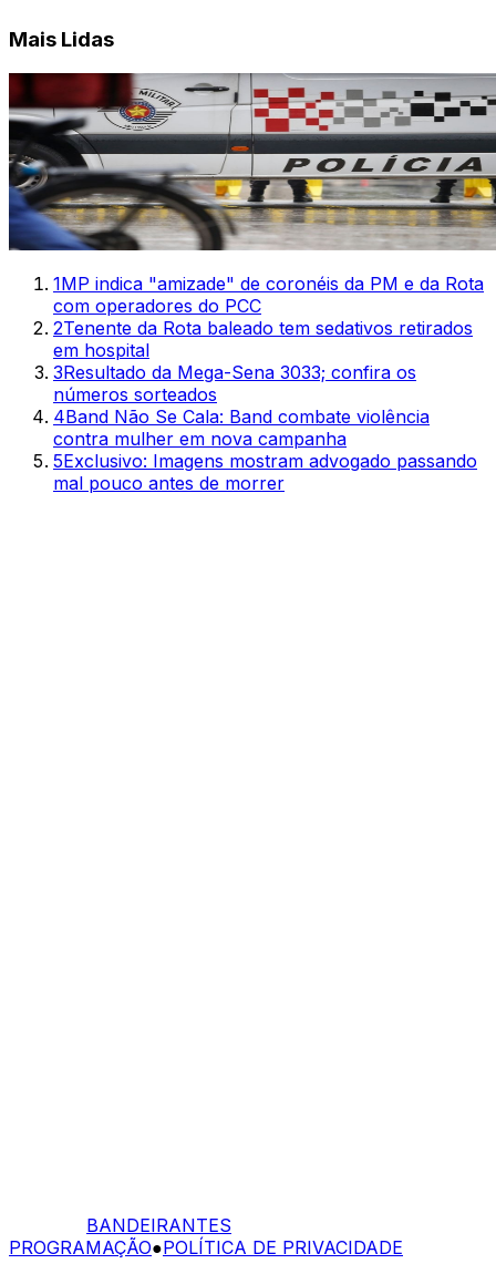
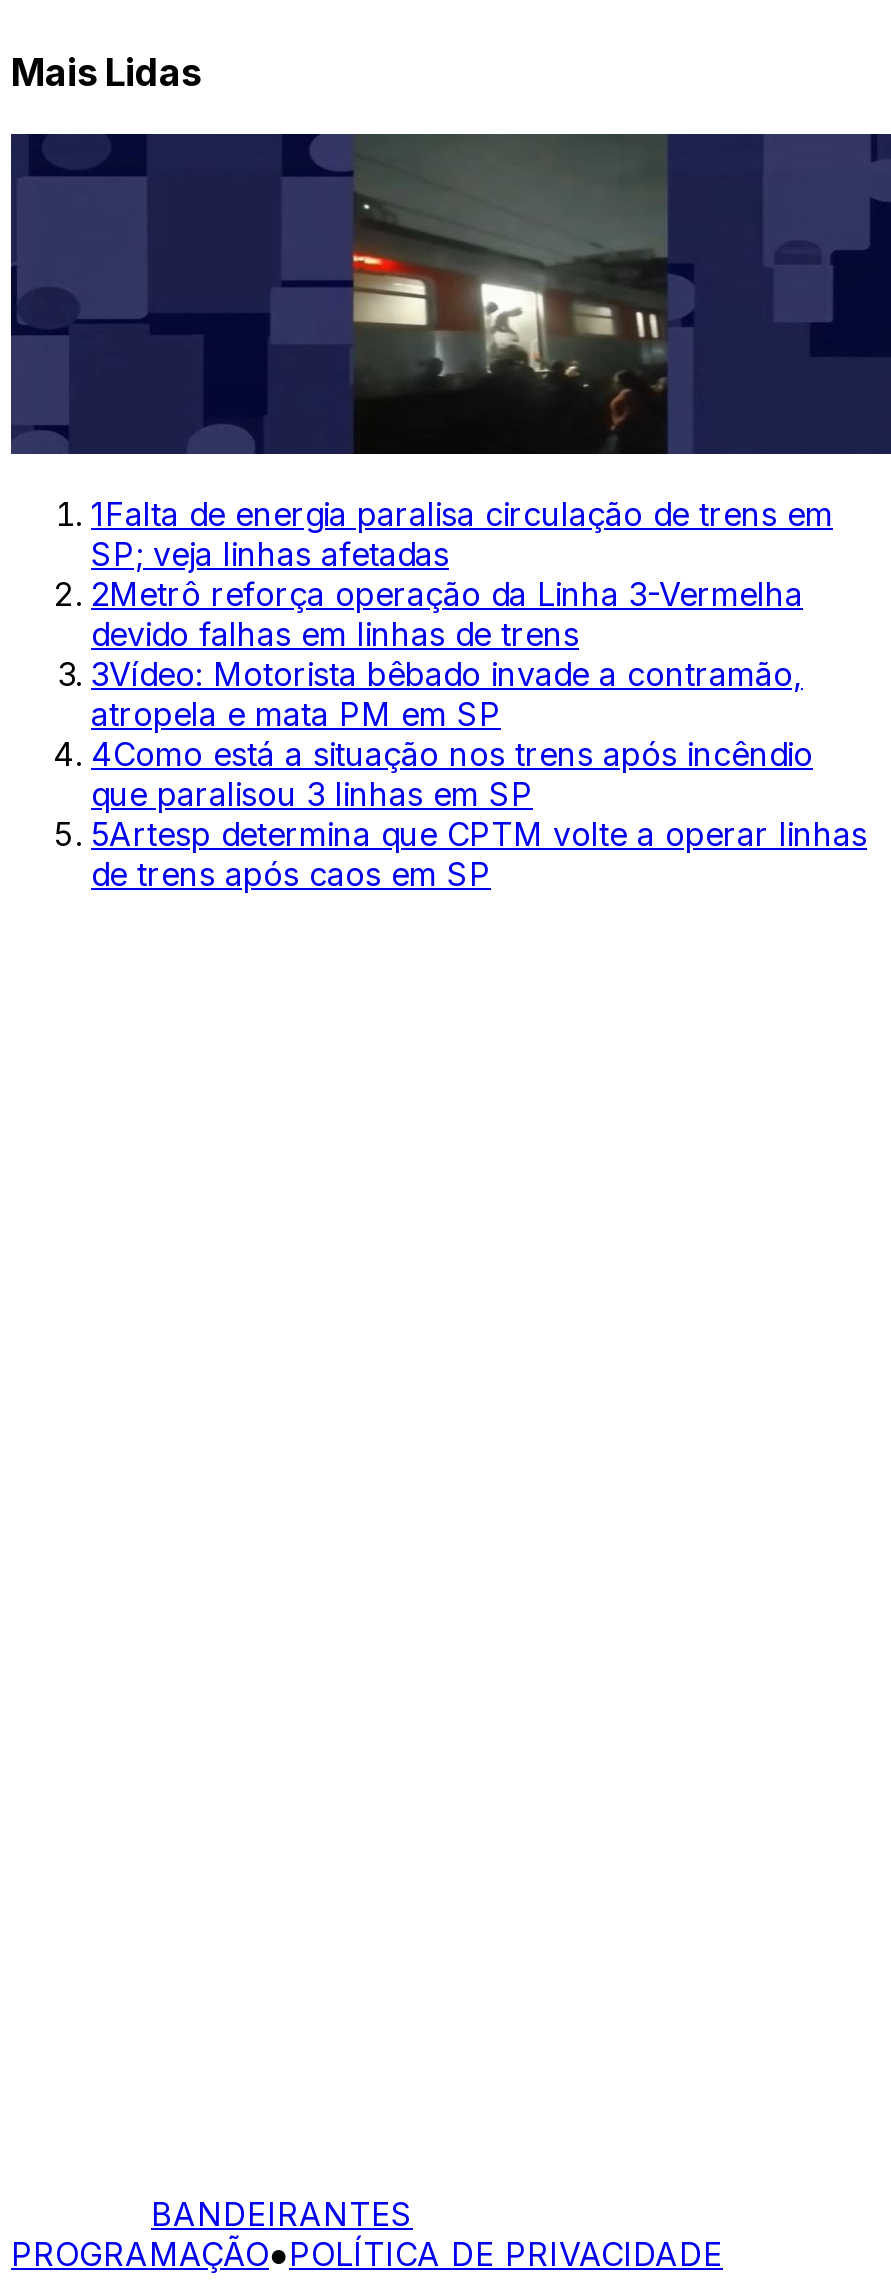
- [image]
- 1 MP indica "amizade" de coronéis da PM e da Rota
- com operadores do PCC
- 2Tenente da Rota baleado tem sedativos retirados
- em hospital
- 3Resultado da Mega-Sena 3033; confira os
- números sorteados
- 4Band Não Se Cala: Band combate violência
- contra mulher em nova campanha
- 5Exclusivo: Imagens mostram advogado passando
- mal pouco antes de morrer
+ [image]
+ 1 Falta de energia paralisa circulação de trens em
+ SP; veja linhas afetadas
+ 2Metrô reforça operação da Linha 3-Vermelha
+ devido falhas em linhas de trens
+ 3Vídeo: Motorista bêbado invade a contramão,
+ atropela e mata PM em SP
+ 4Como está a situação nos trens após incêndio
+ que paralisou 3 linhas em SP
+ 5Artesp determina que CPTM volte a operar linhas
+ de trens após caos em SP
